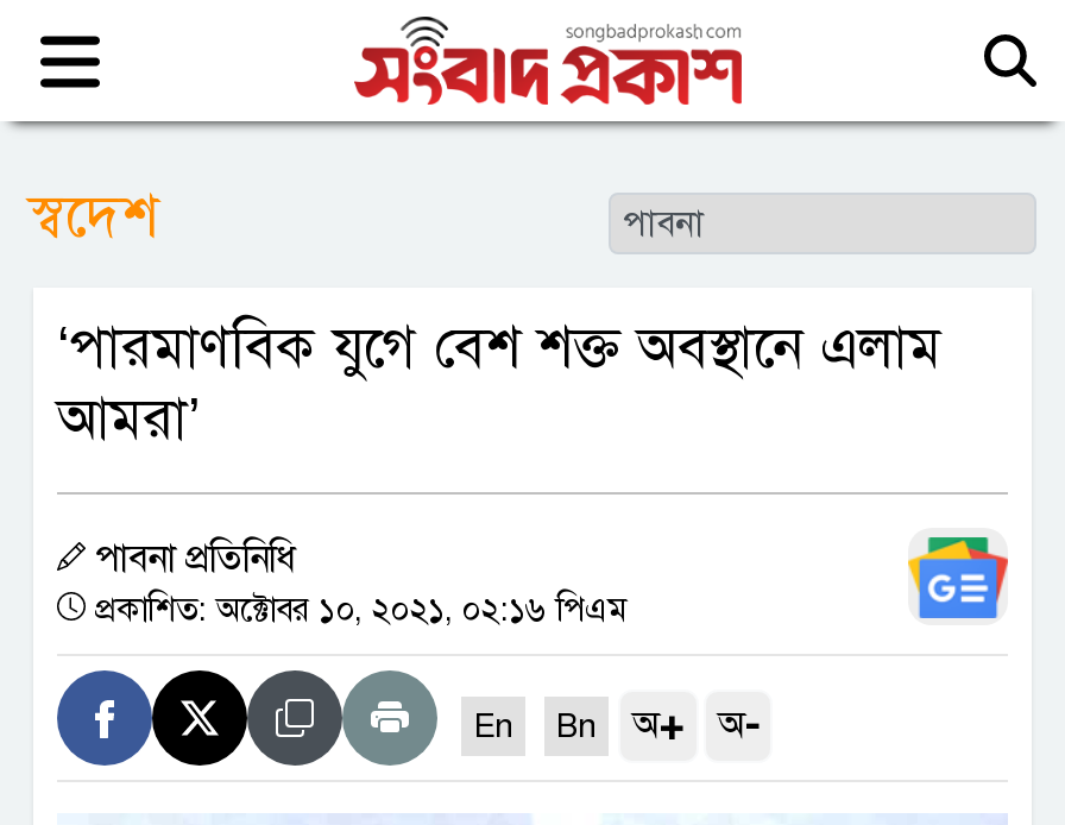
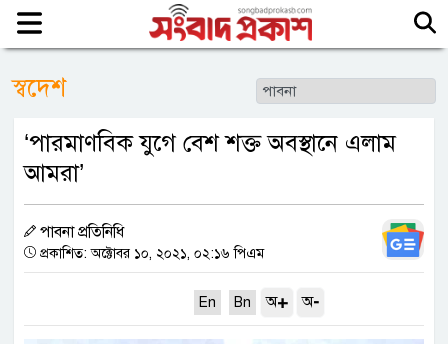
- [image]
